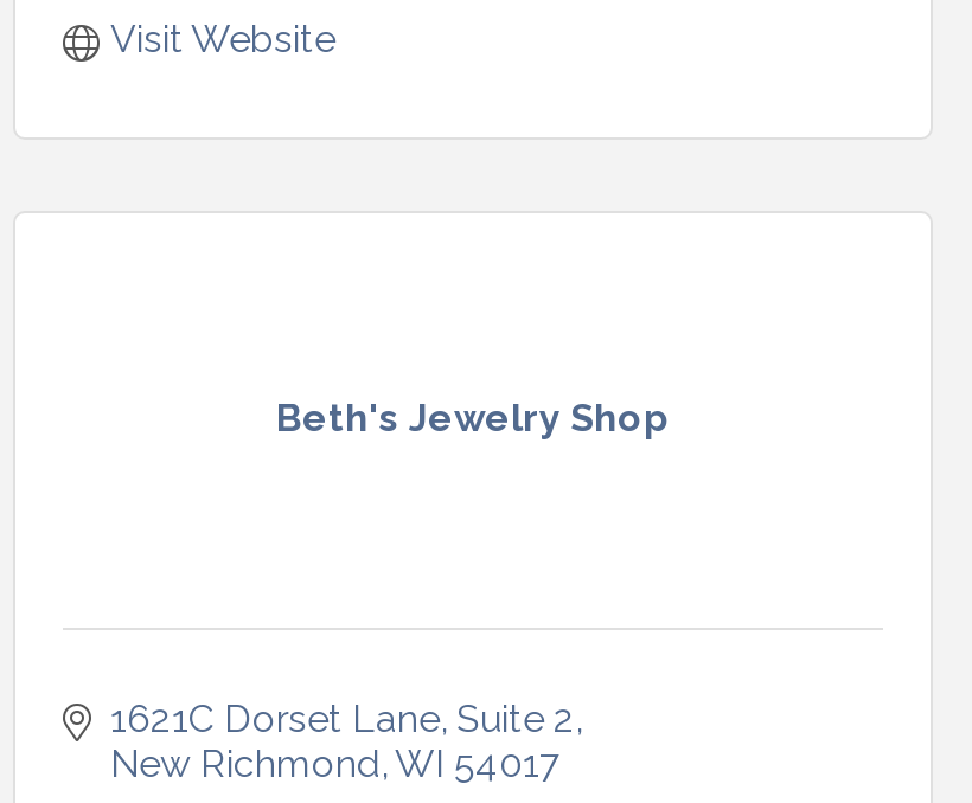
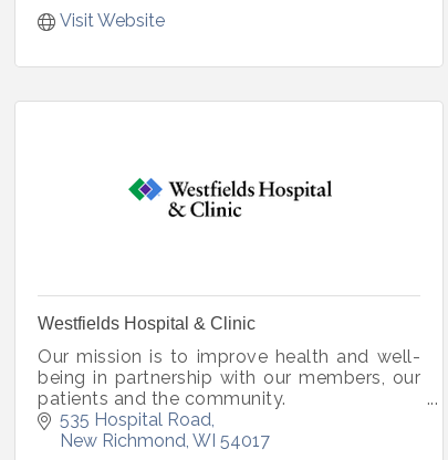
- Beth's Jewelry Shop
+ Westfields Hospital & Clinic

- 1621C Dorset Lane, Suite 2
+ Our mission is to improve health and well-
+ being in partnership with our members, our
+ patients and the community.
+ 535 Hospital Road
